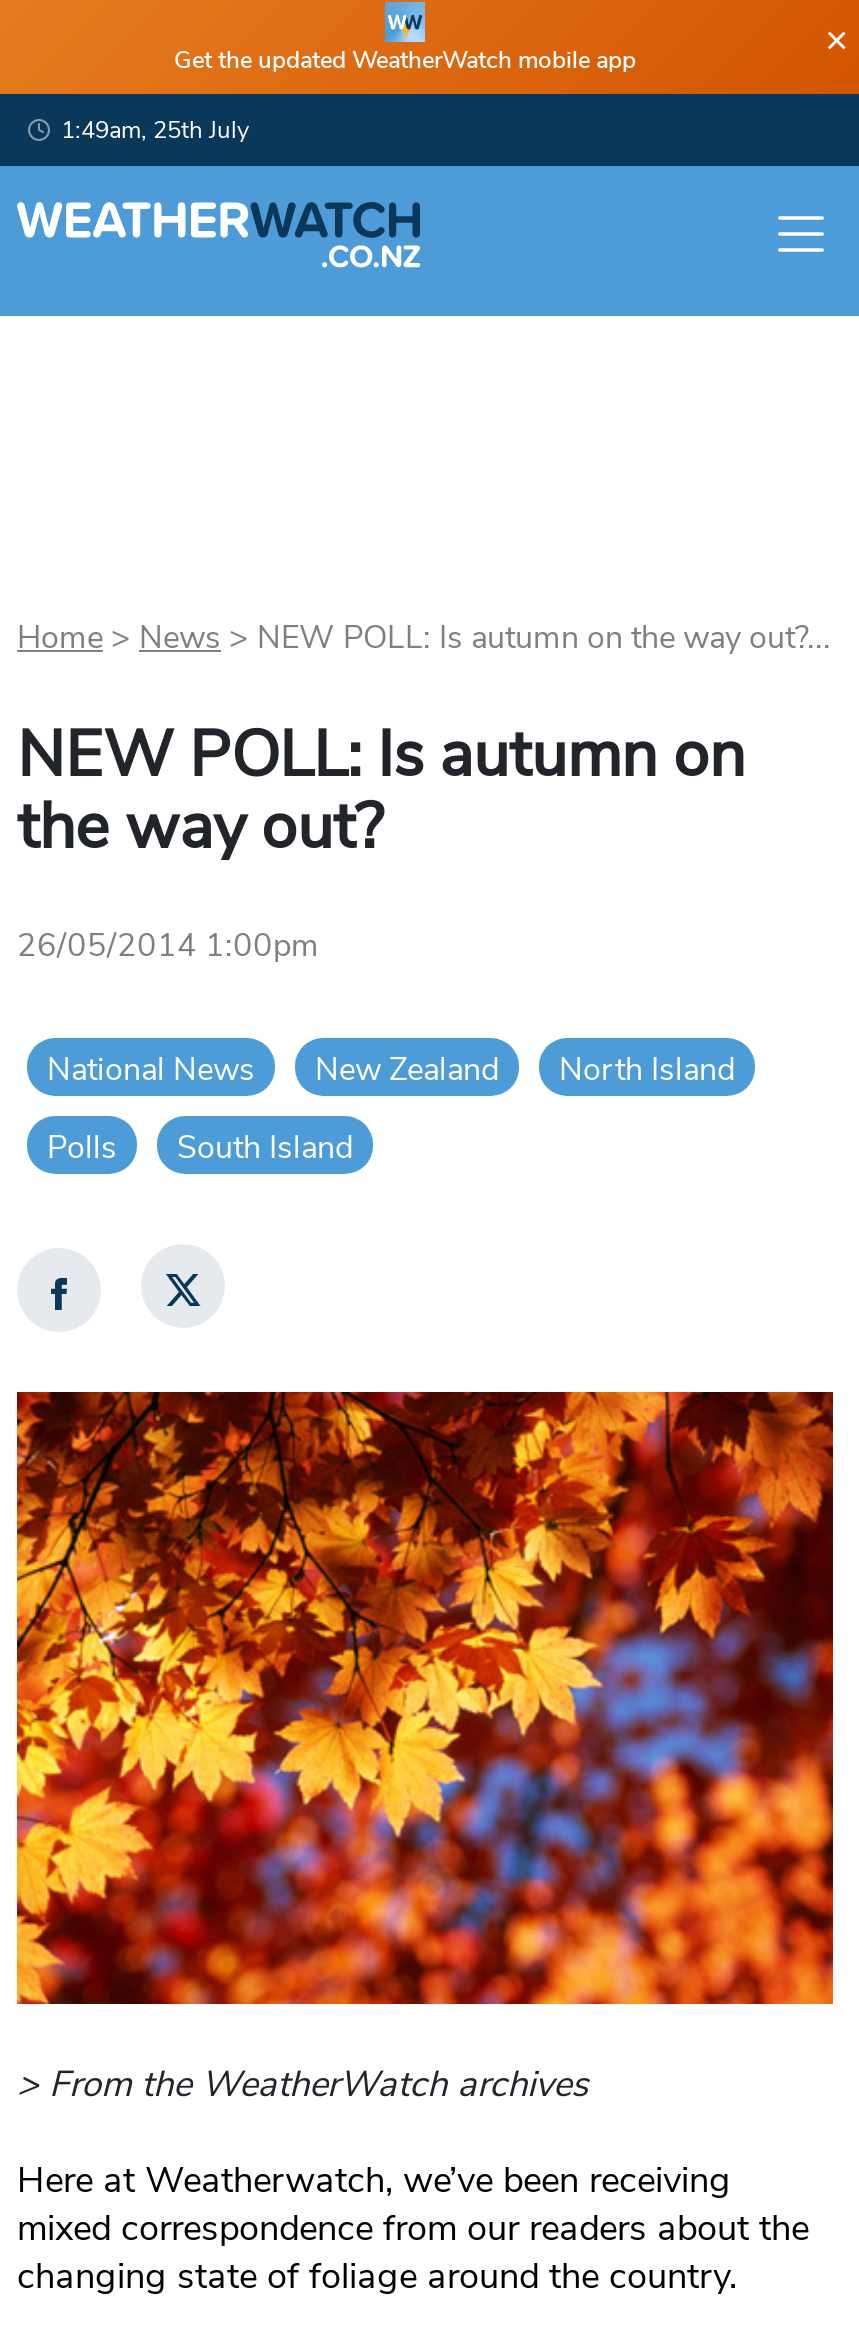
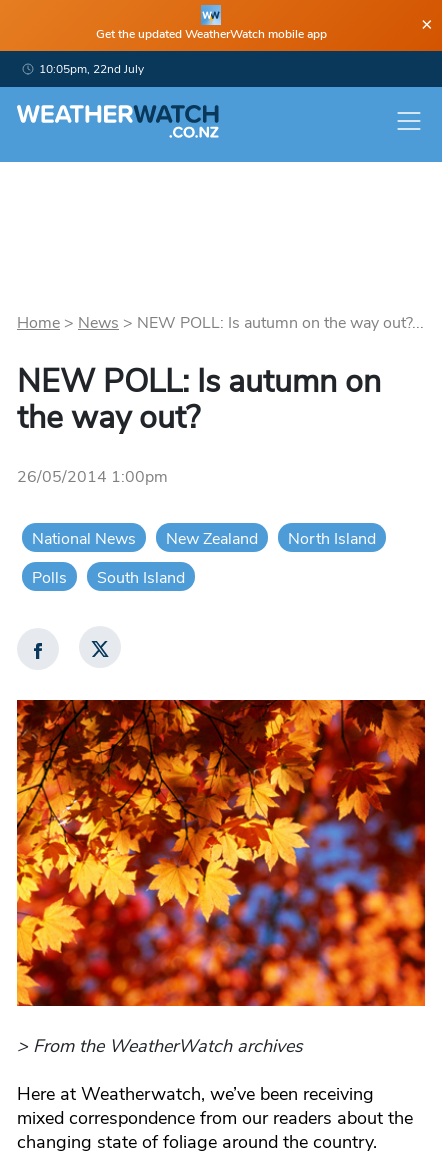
- 1:49am, 25th July
+ 10:05pm, 22nd July
